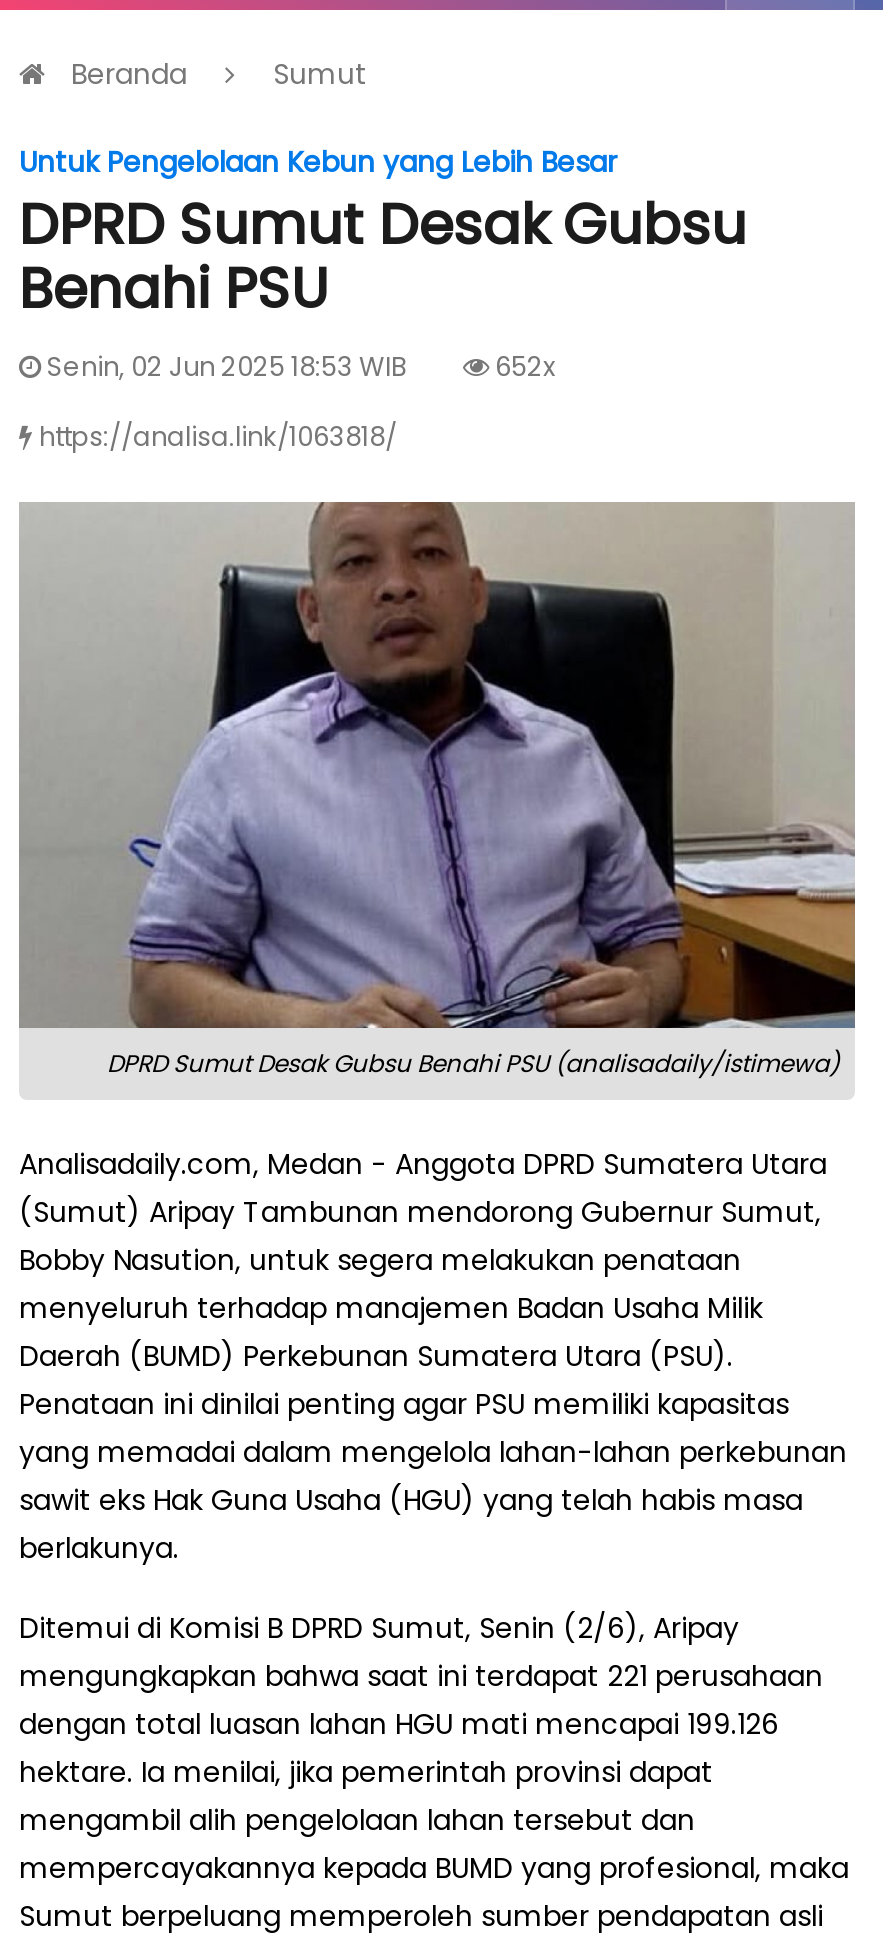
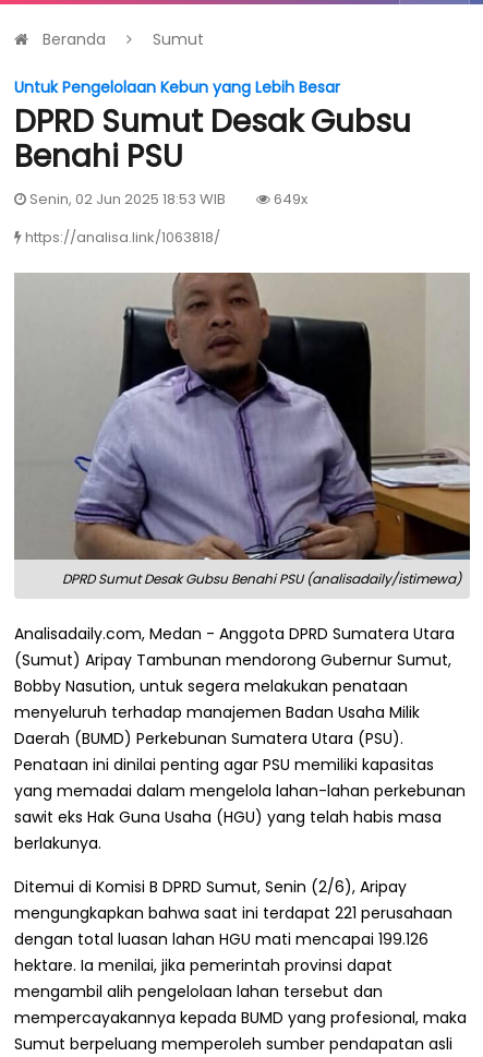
- 652x
+ 649x
